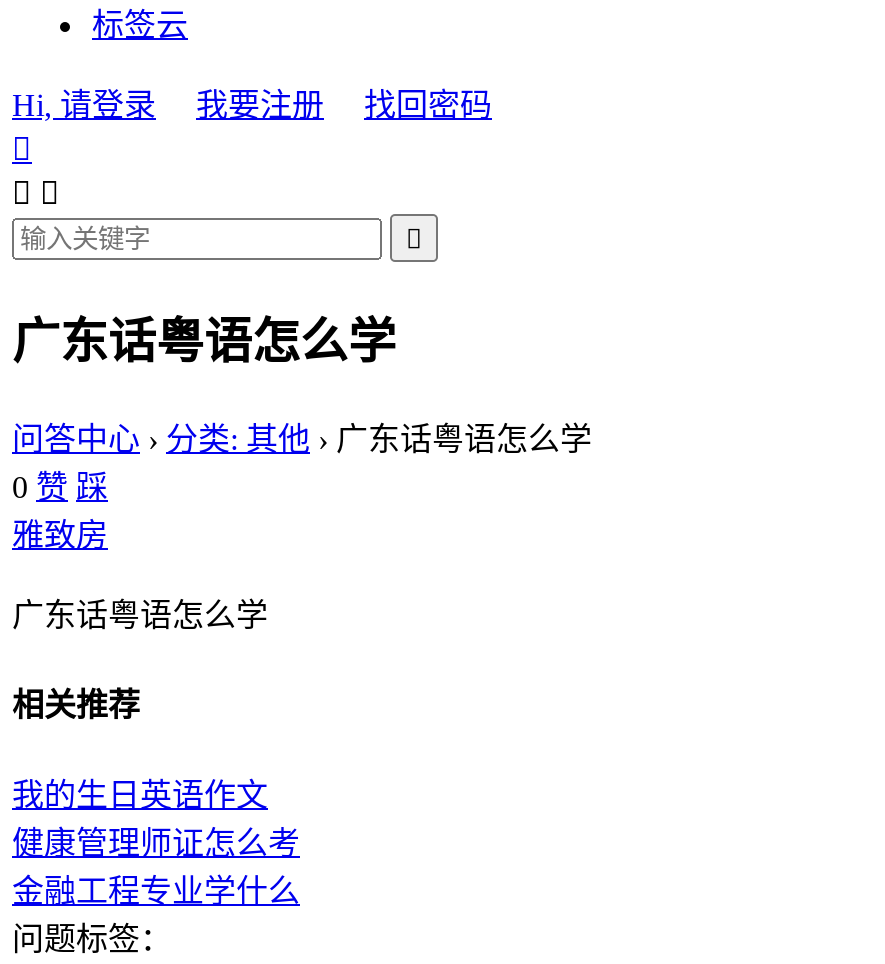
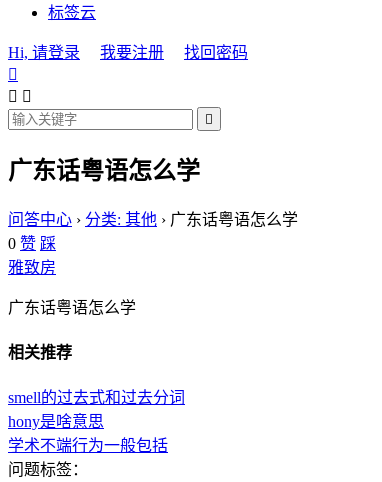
- 我的生日英语作文
- 健康管理师证怎么考
- 金融工程专业学什么
+ smell的过去式和过去分词
+ hony是啥意思
+ 学术不端行为一般包括
